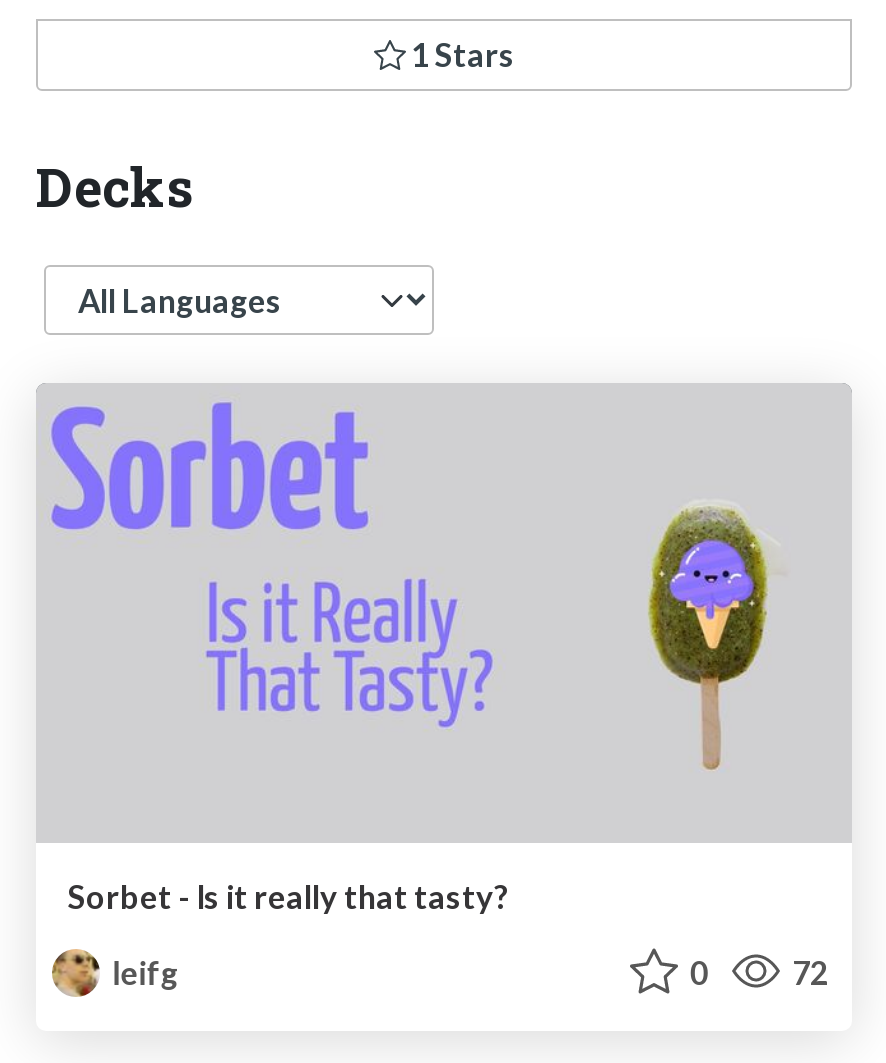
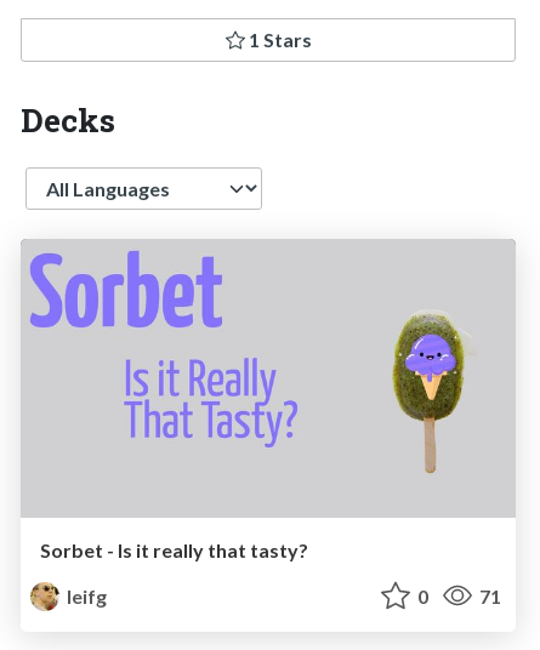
- 72
+ 71
